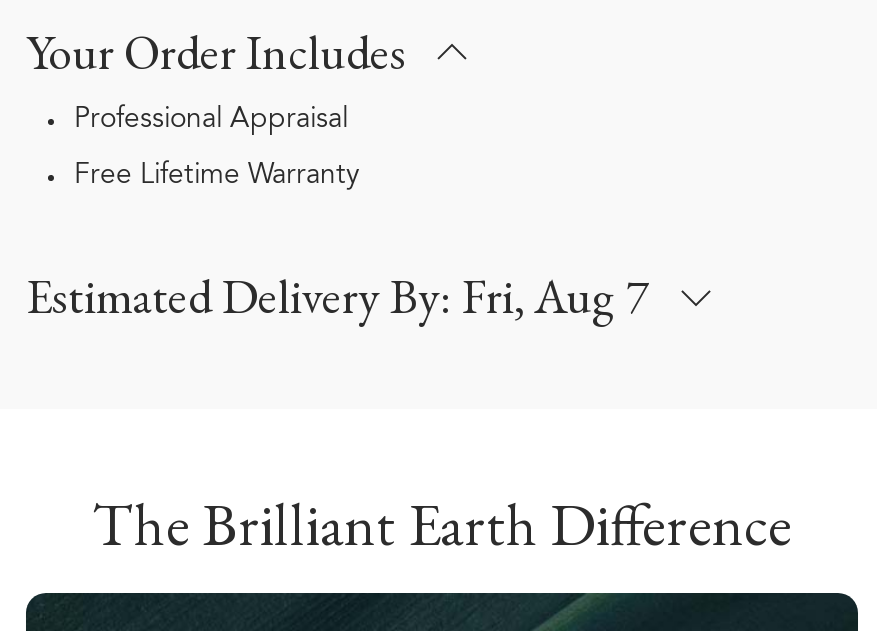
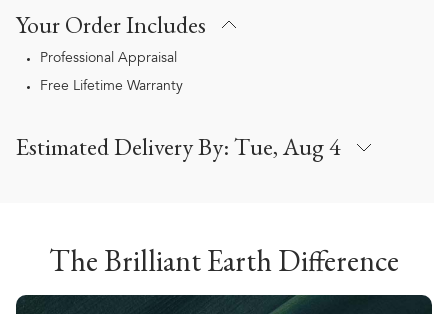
- Estimated Delivery By: Fri, Aug 7
+ Estimated Delivery By: Tue, Aug 4
